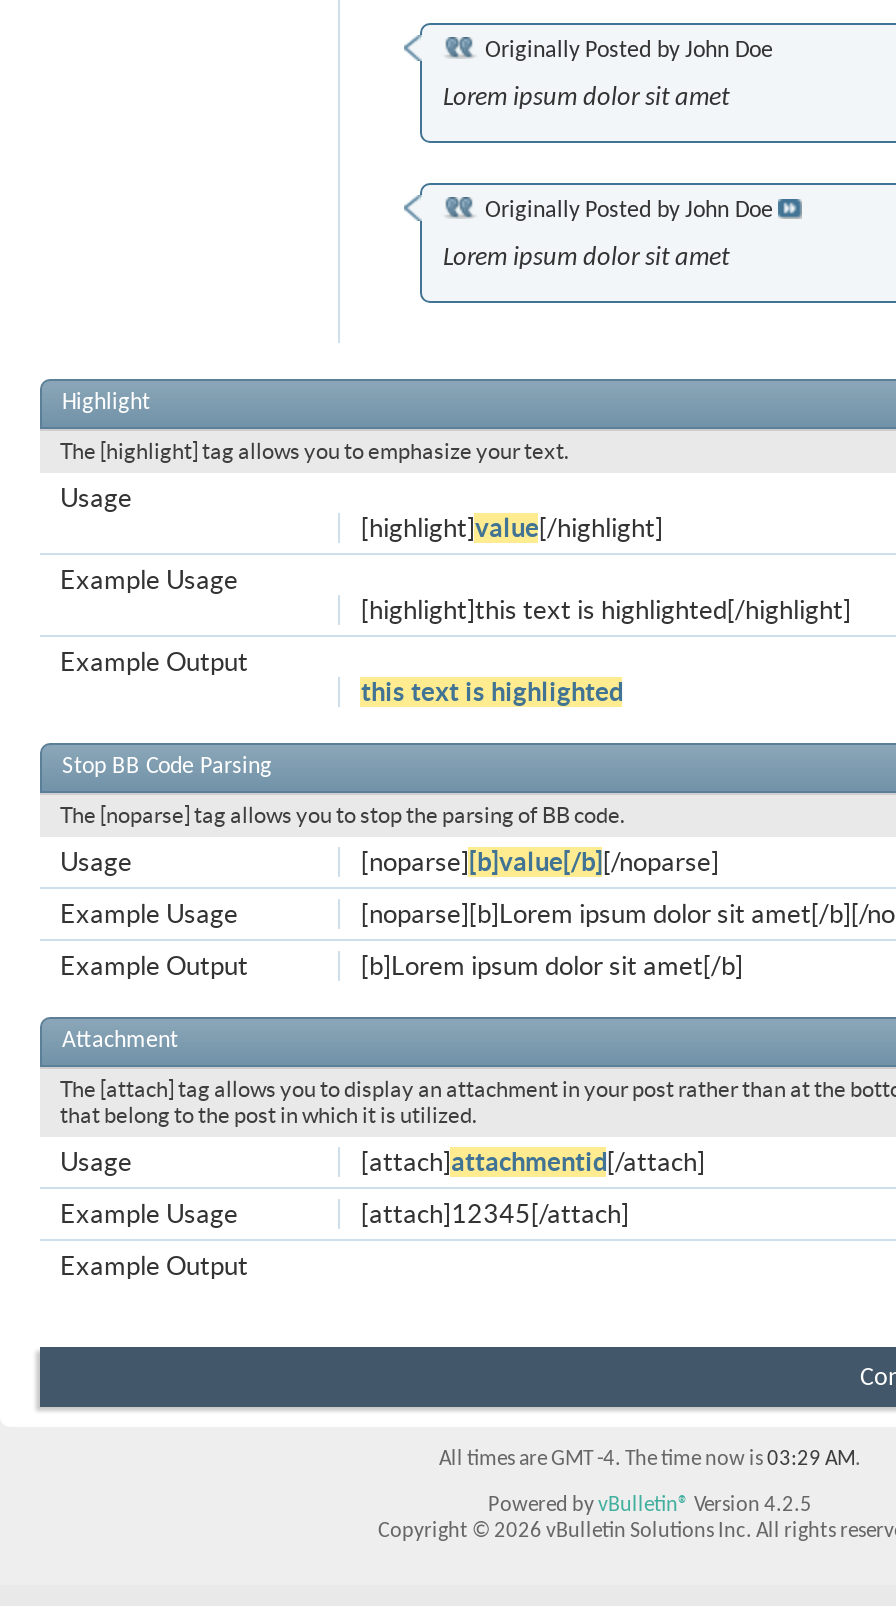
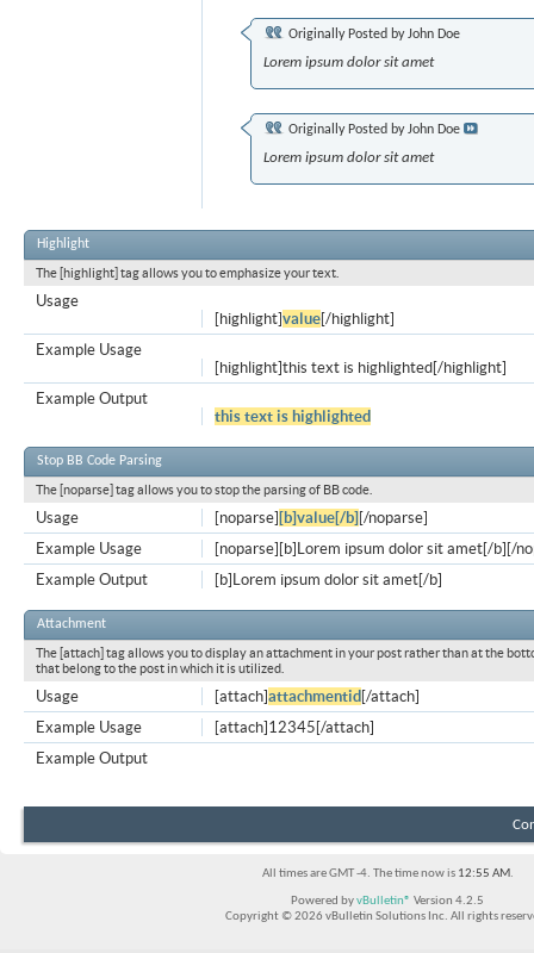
- All times are GMT -4. The time now is 03:29 AM.
+ All times are GMT -4. The time now is 12:55 AM.
